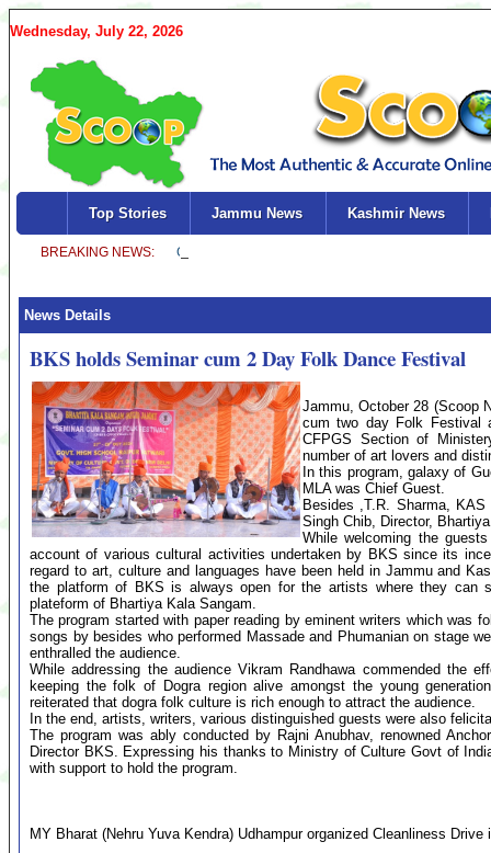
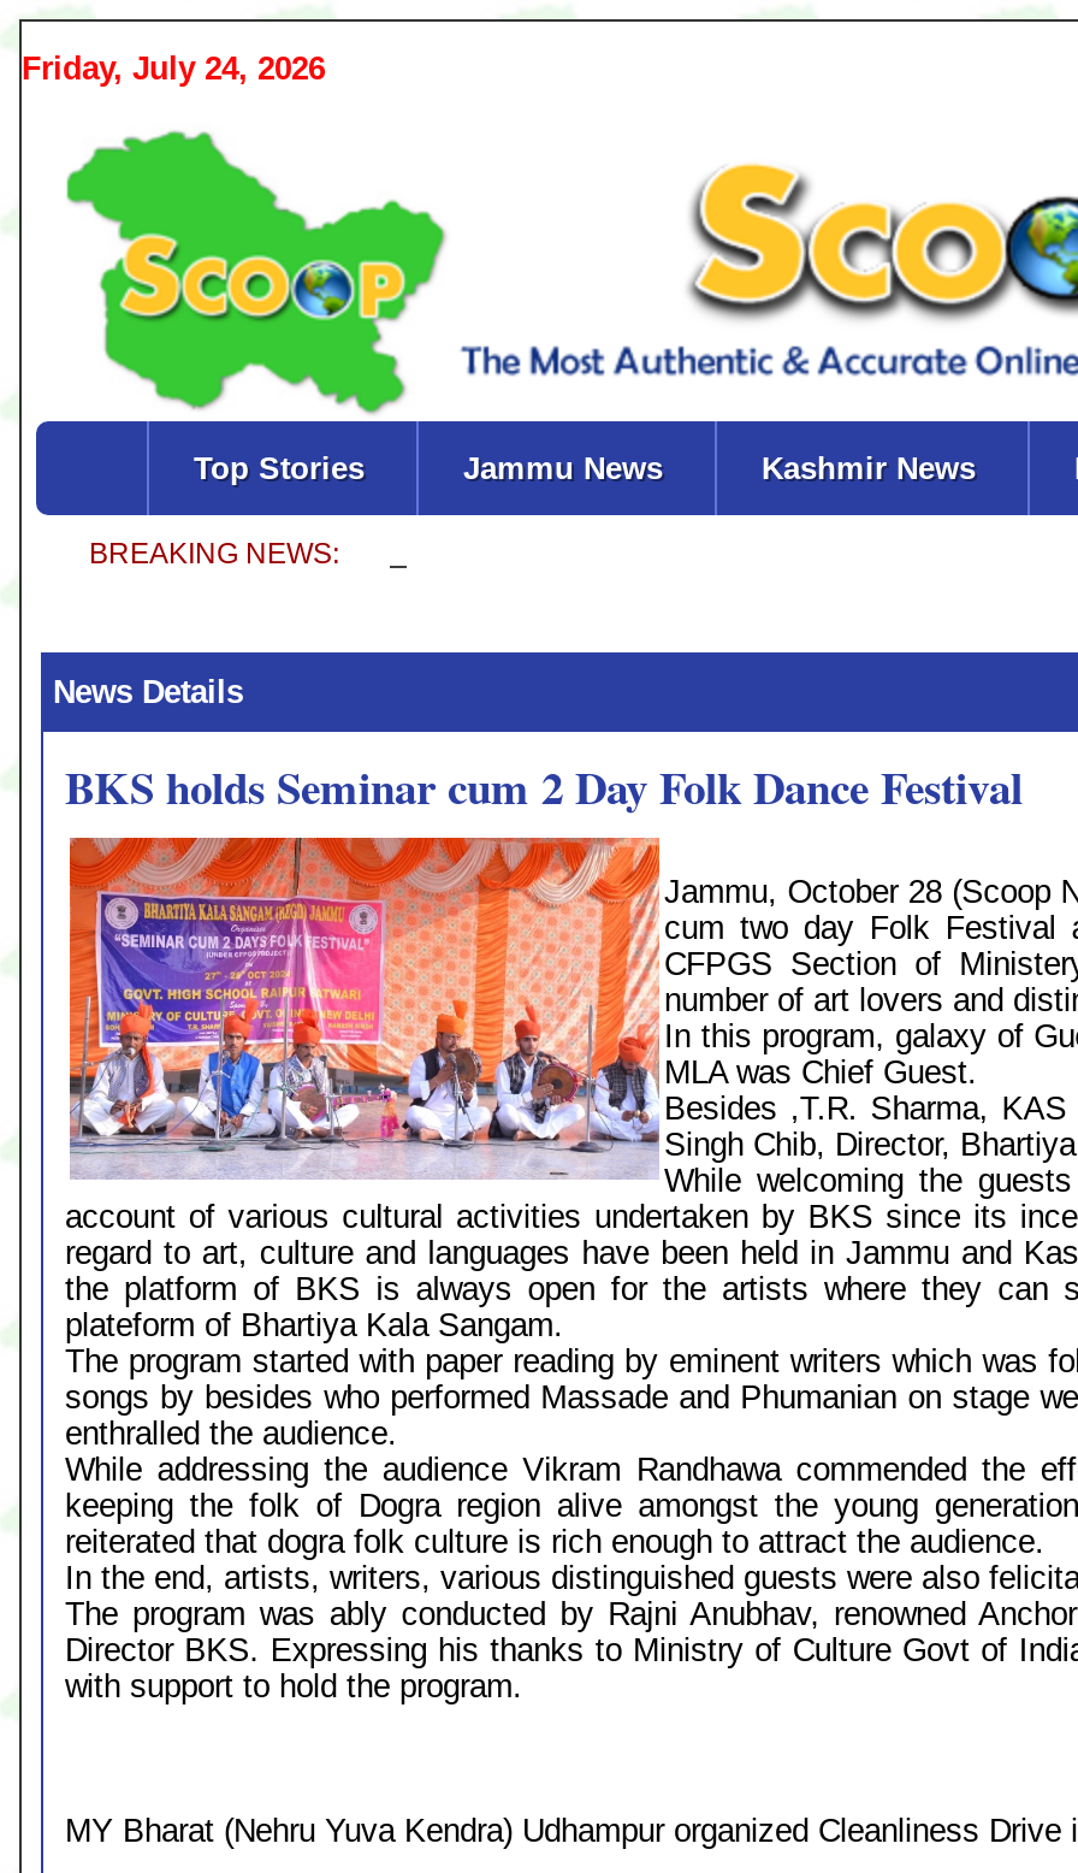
- Wednesday, July 22, 2026
+ Friday, July 24, 2026
